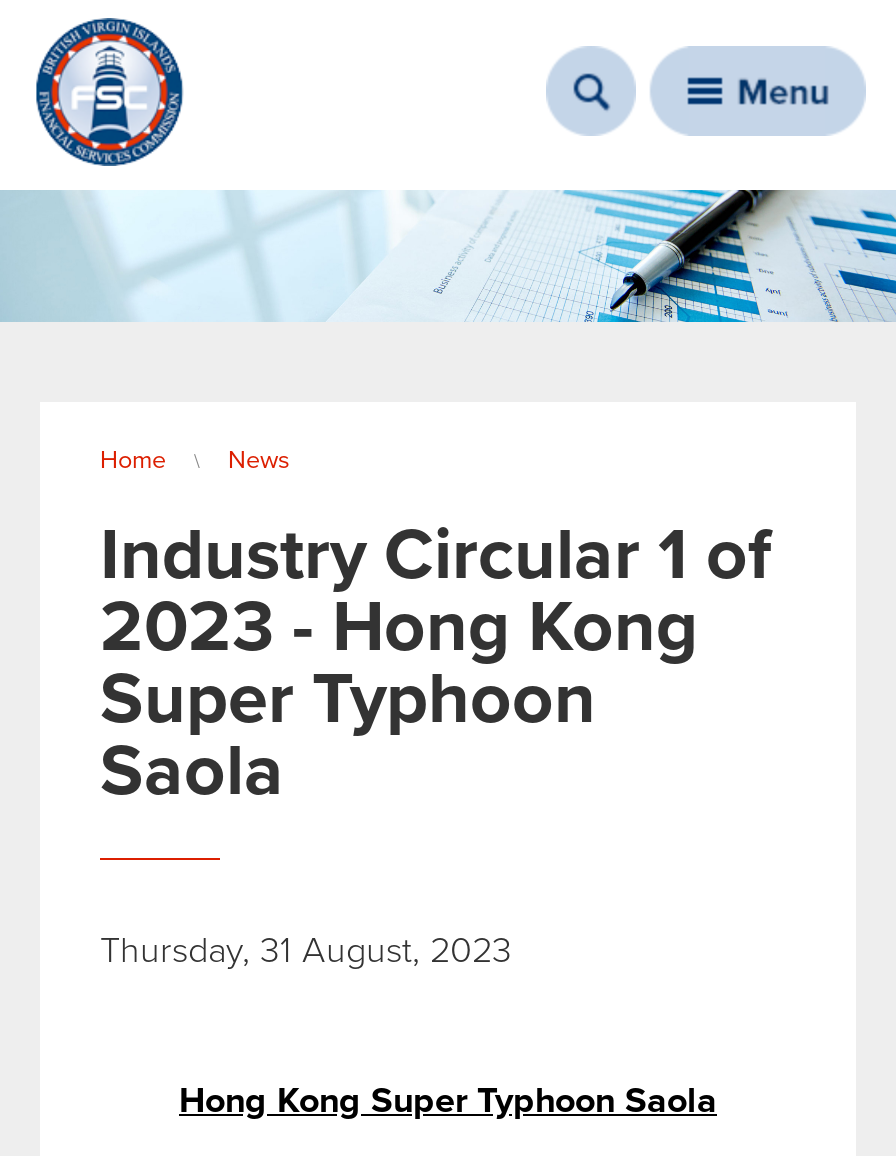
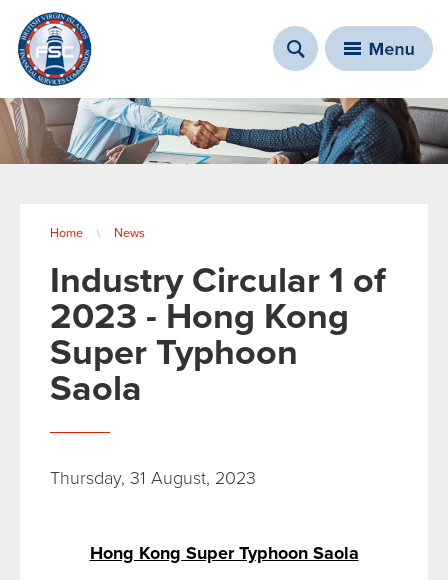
- [image]
+ [image]
